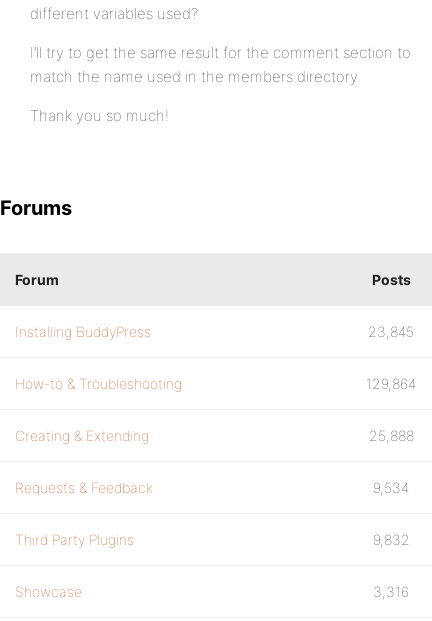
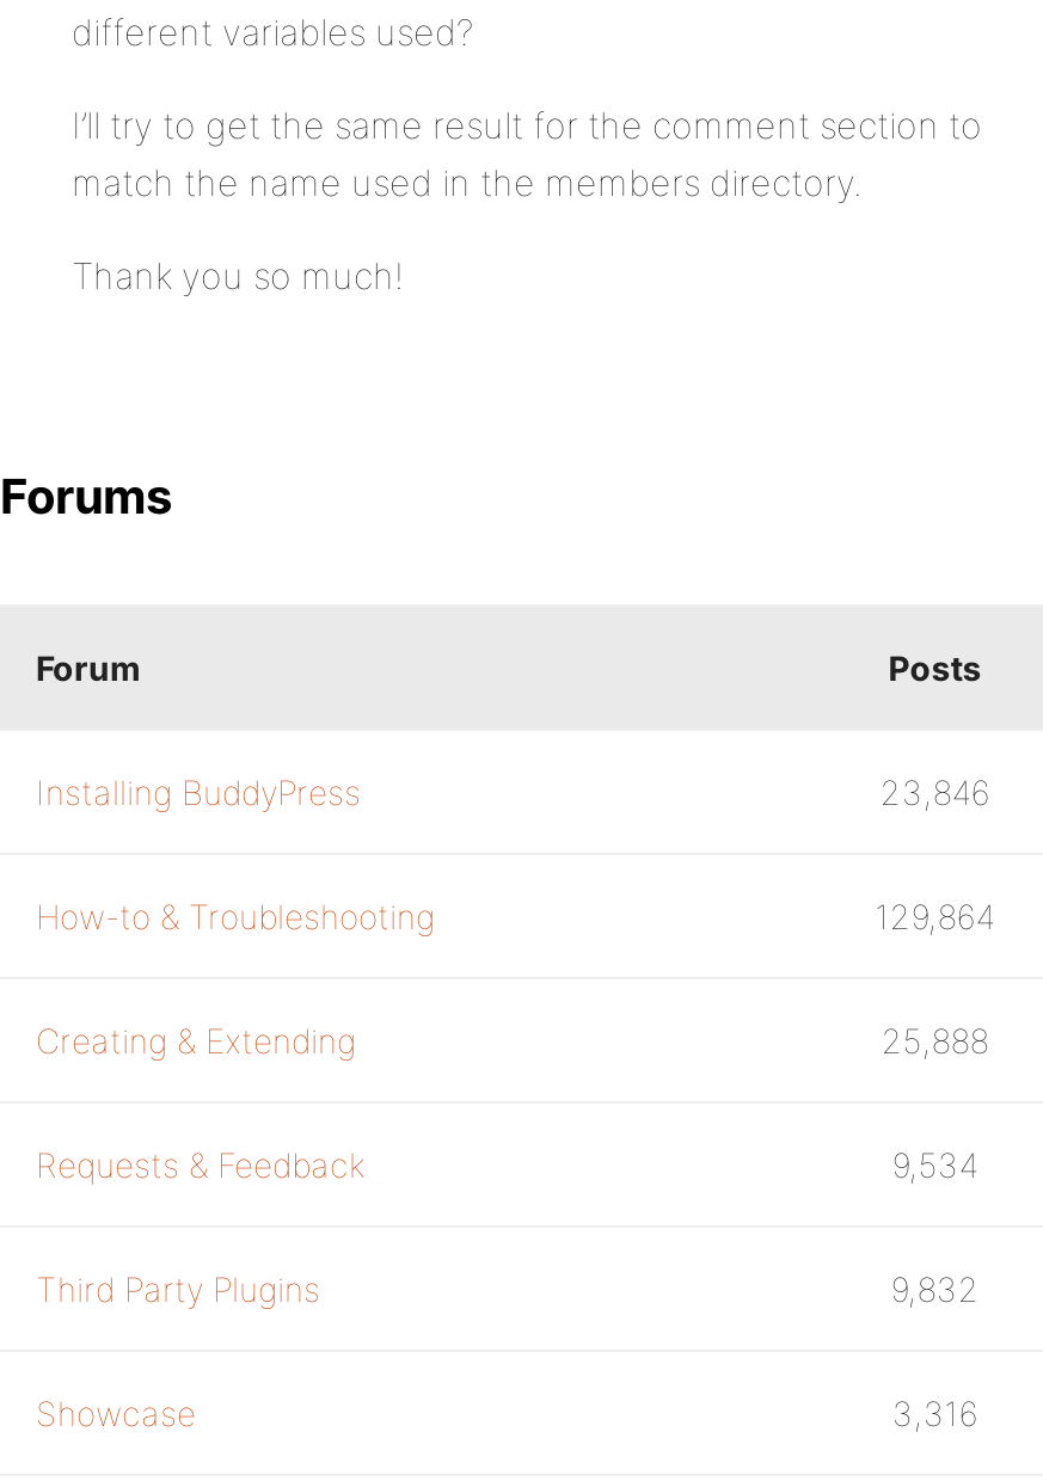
- 23,845
+ 23,846
